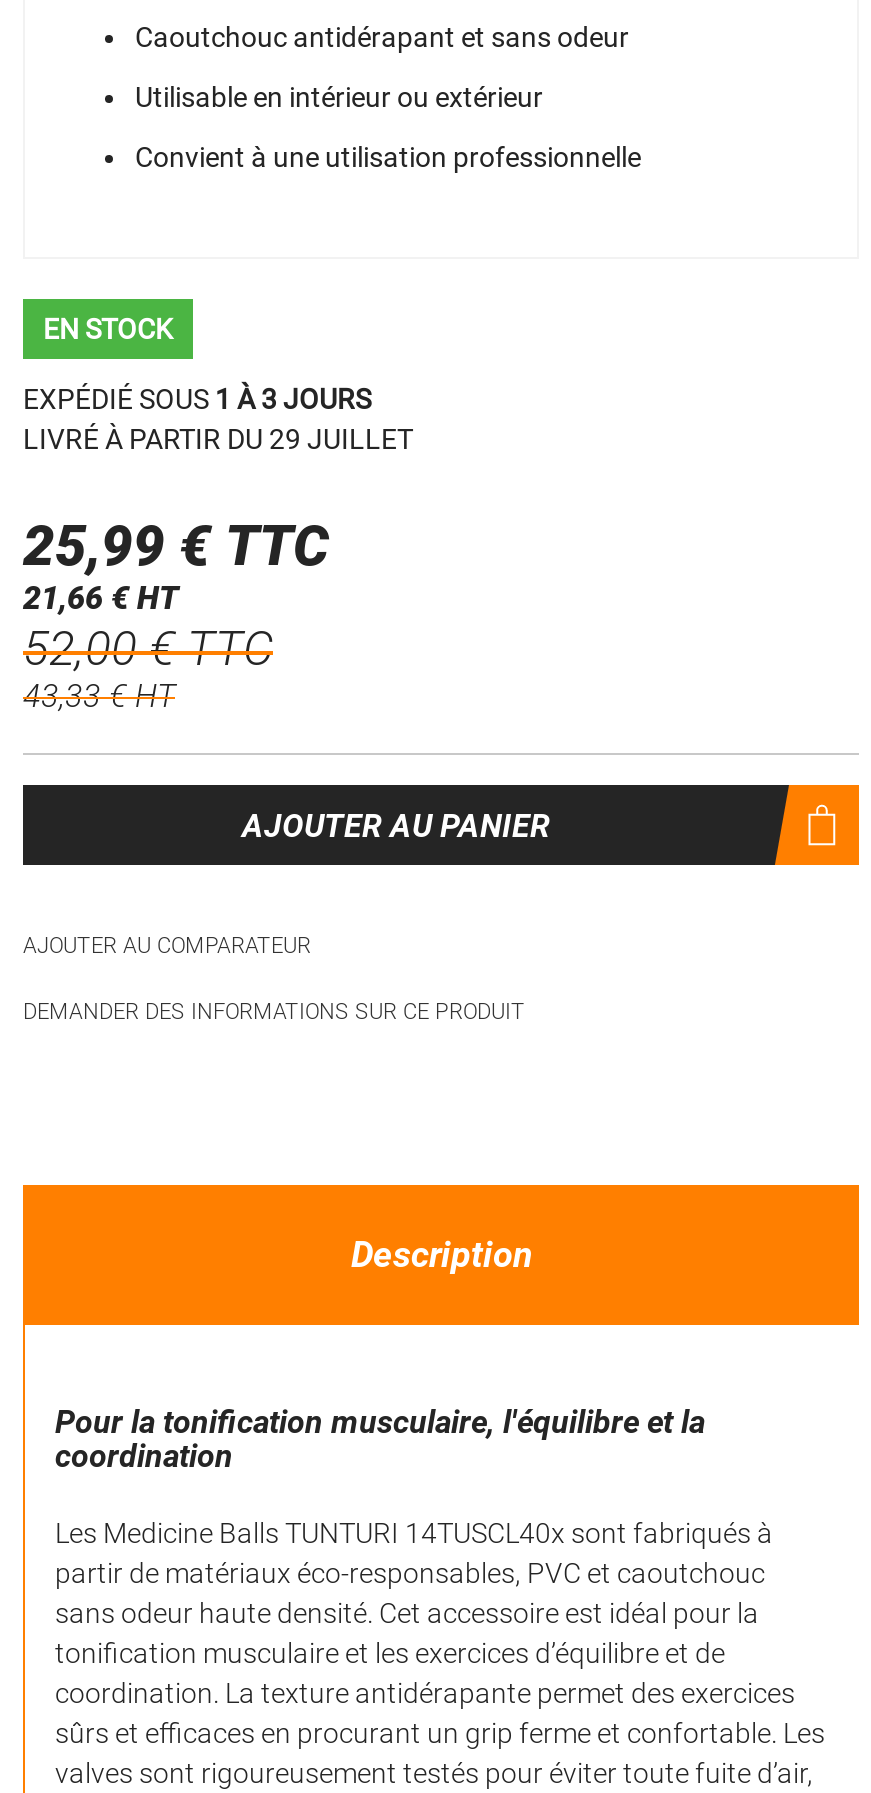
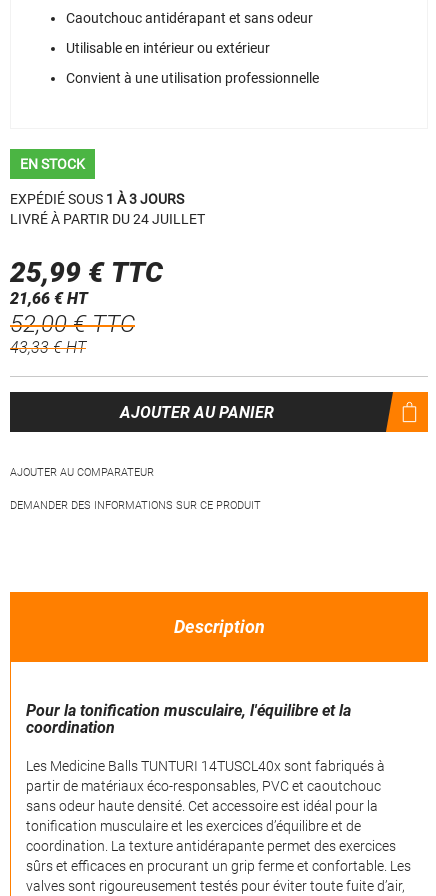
- LIVRÉ À PARTIR DU 29 JUILLET
+ LIVRÉ À PARTIR DU 24 JUILLET
